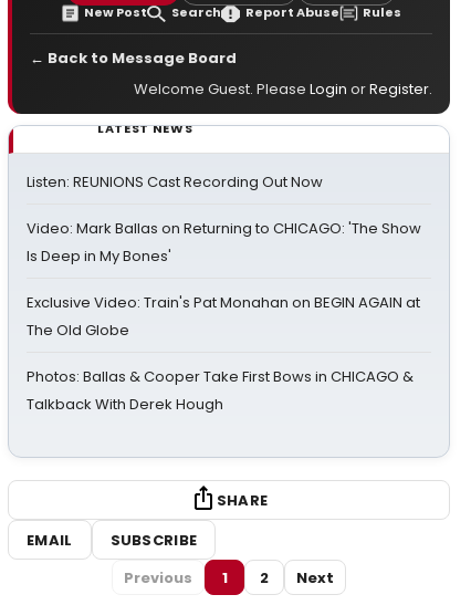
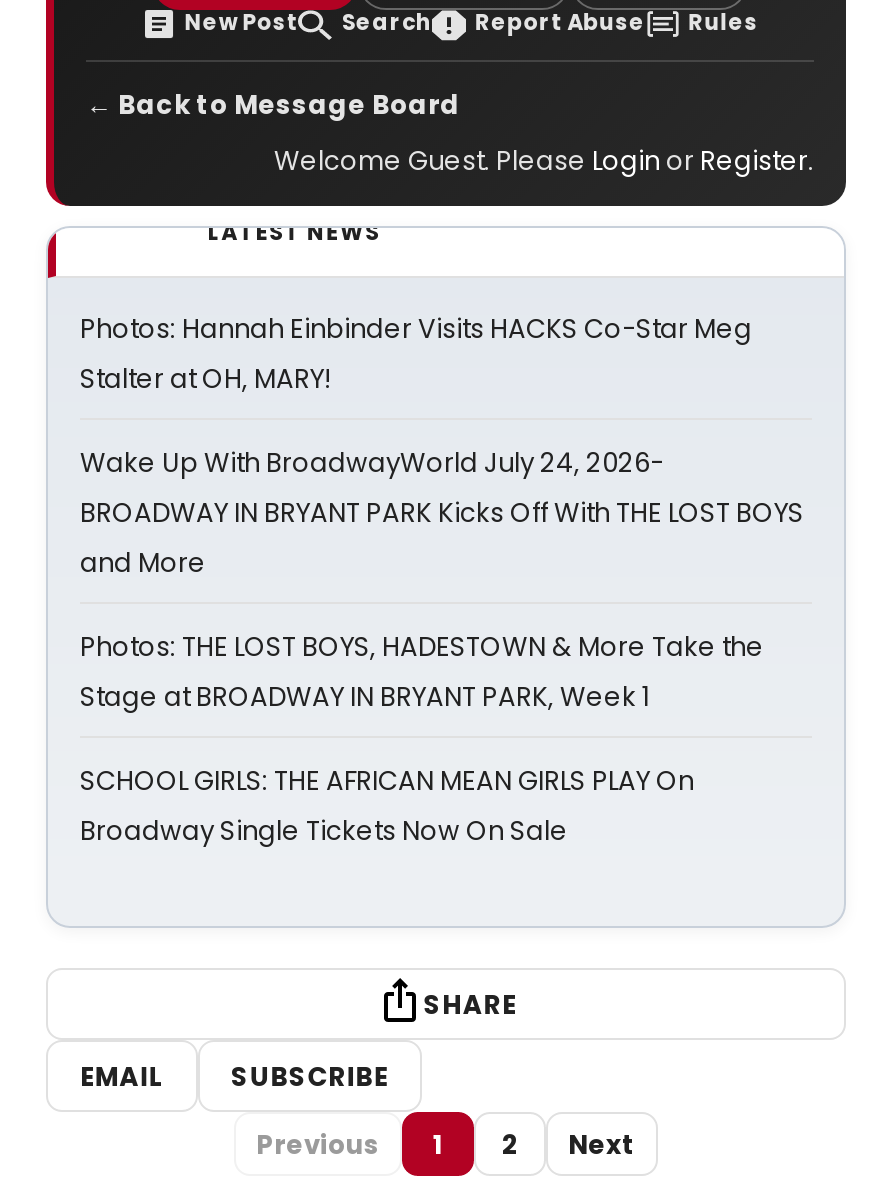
- Listen: REUNIONS Cast Recording Out Now
+ Photos: Hannah Einbinder Visits HACKS Co-Star Meg
+ Stalter at OH, MARY!

- Video: Mark Ballas on Returning to CHICAGO: 'The Show
- Is Deep in My Bones'
+ Wake Up With BroadwayWorld July 24, 2026-
+ BROADWAY IN BRYANT PARK Kicks Off With THE LOST BOYS
+ and More

- Exclusive Video: Train's Pat Monahan on BEGIN AGAIN at
- The Old Globe
+ Photos: THE LOST BOYS, HADESTOWN & More Take the
+ Stage at BROADWAY IN BRYANT PARK, Week 1

- Photos: Ballas & Cooper Take First Bows in CHICAGO &
- Talkback With Derek Hough
+ SCHOOL GIRLS: THE AFRICAN MEAN GIRLS PLAY On
+ Broadway Single Tickets Now On Sale
